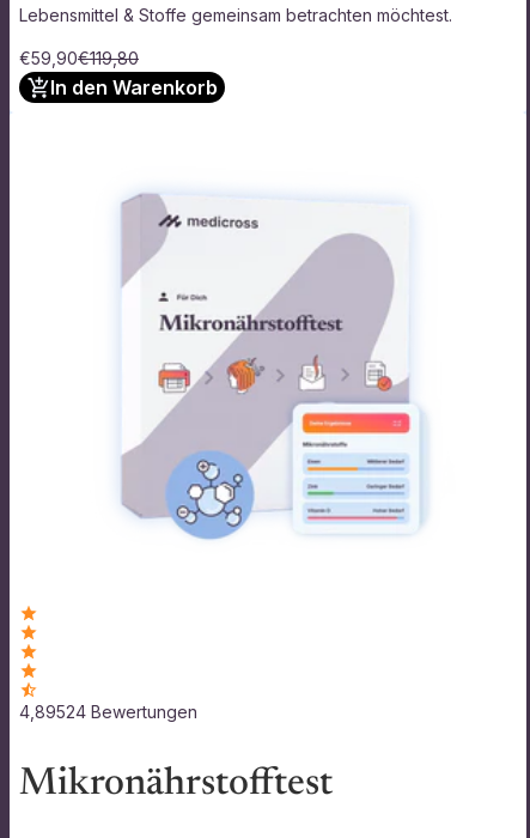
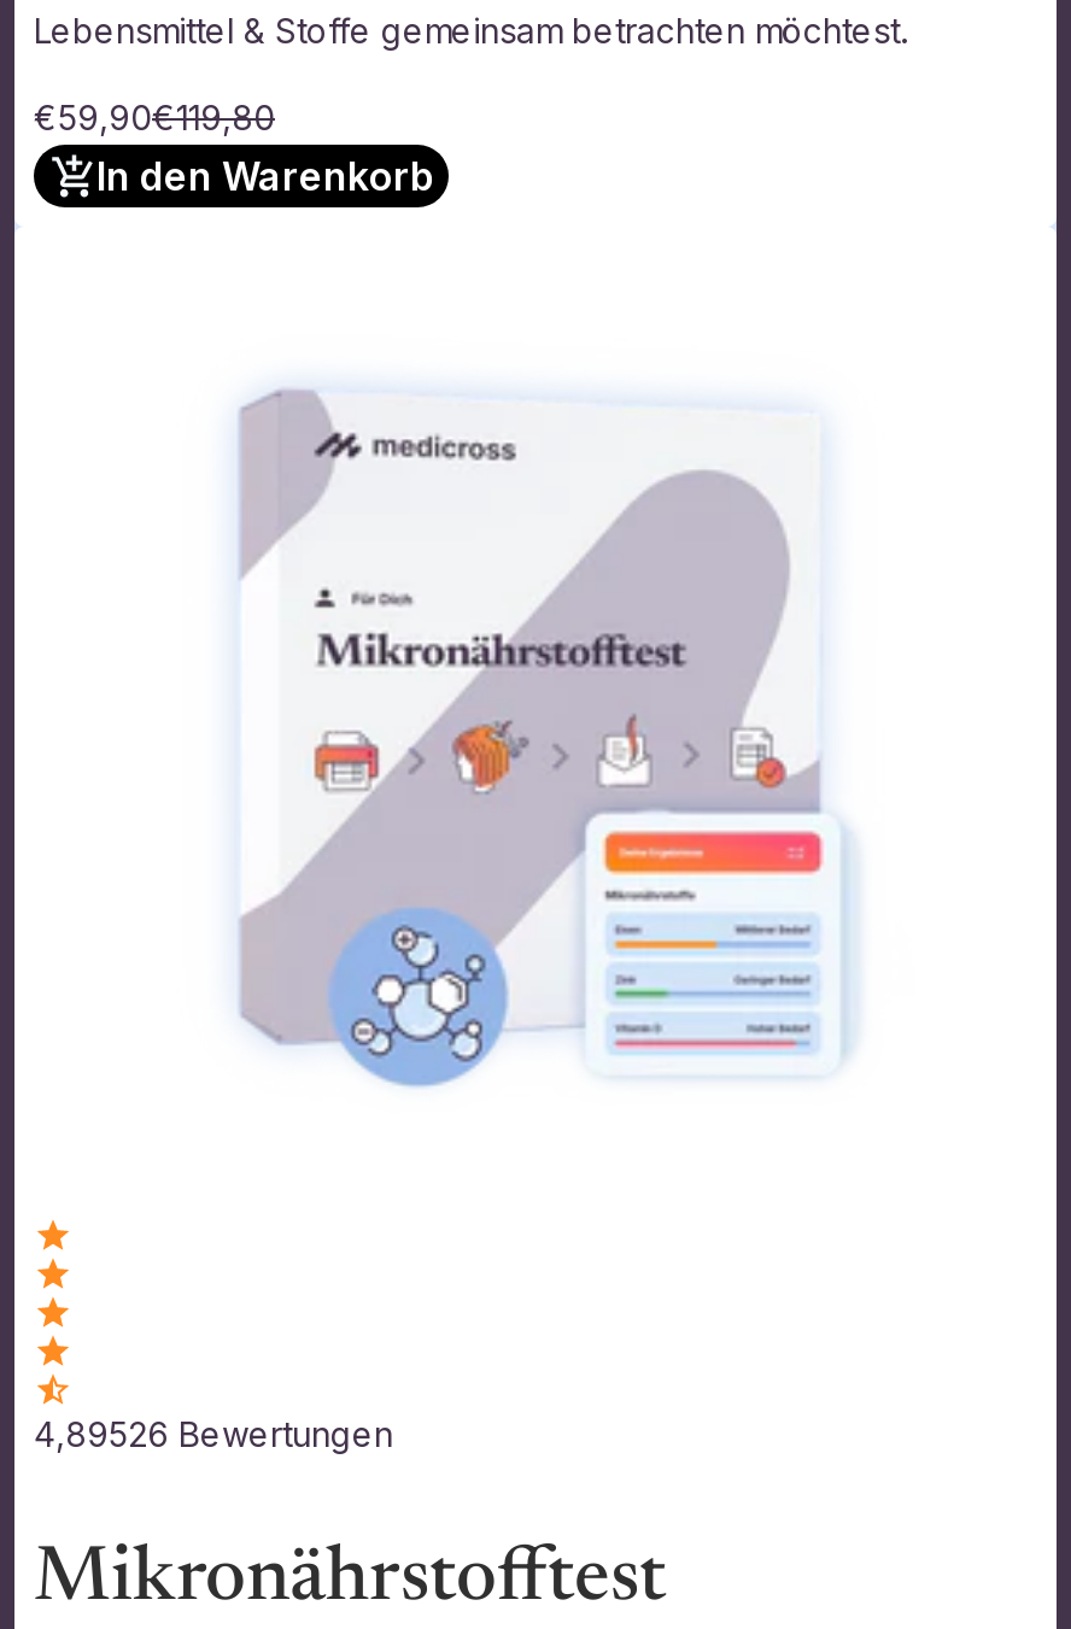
- 4,89524 Bewertungen
+ 4,89526 Bewertungen
